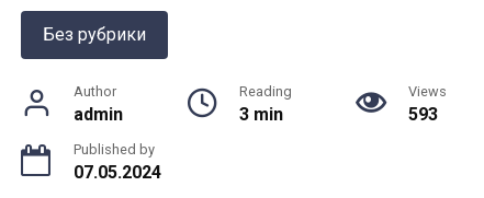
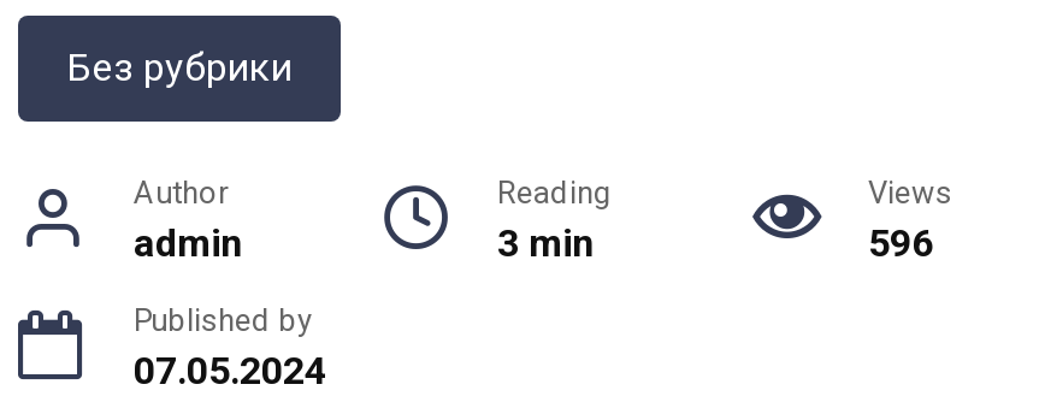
- 593
+ 596
